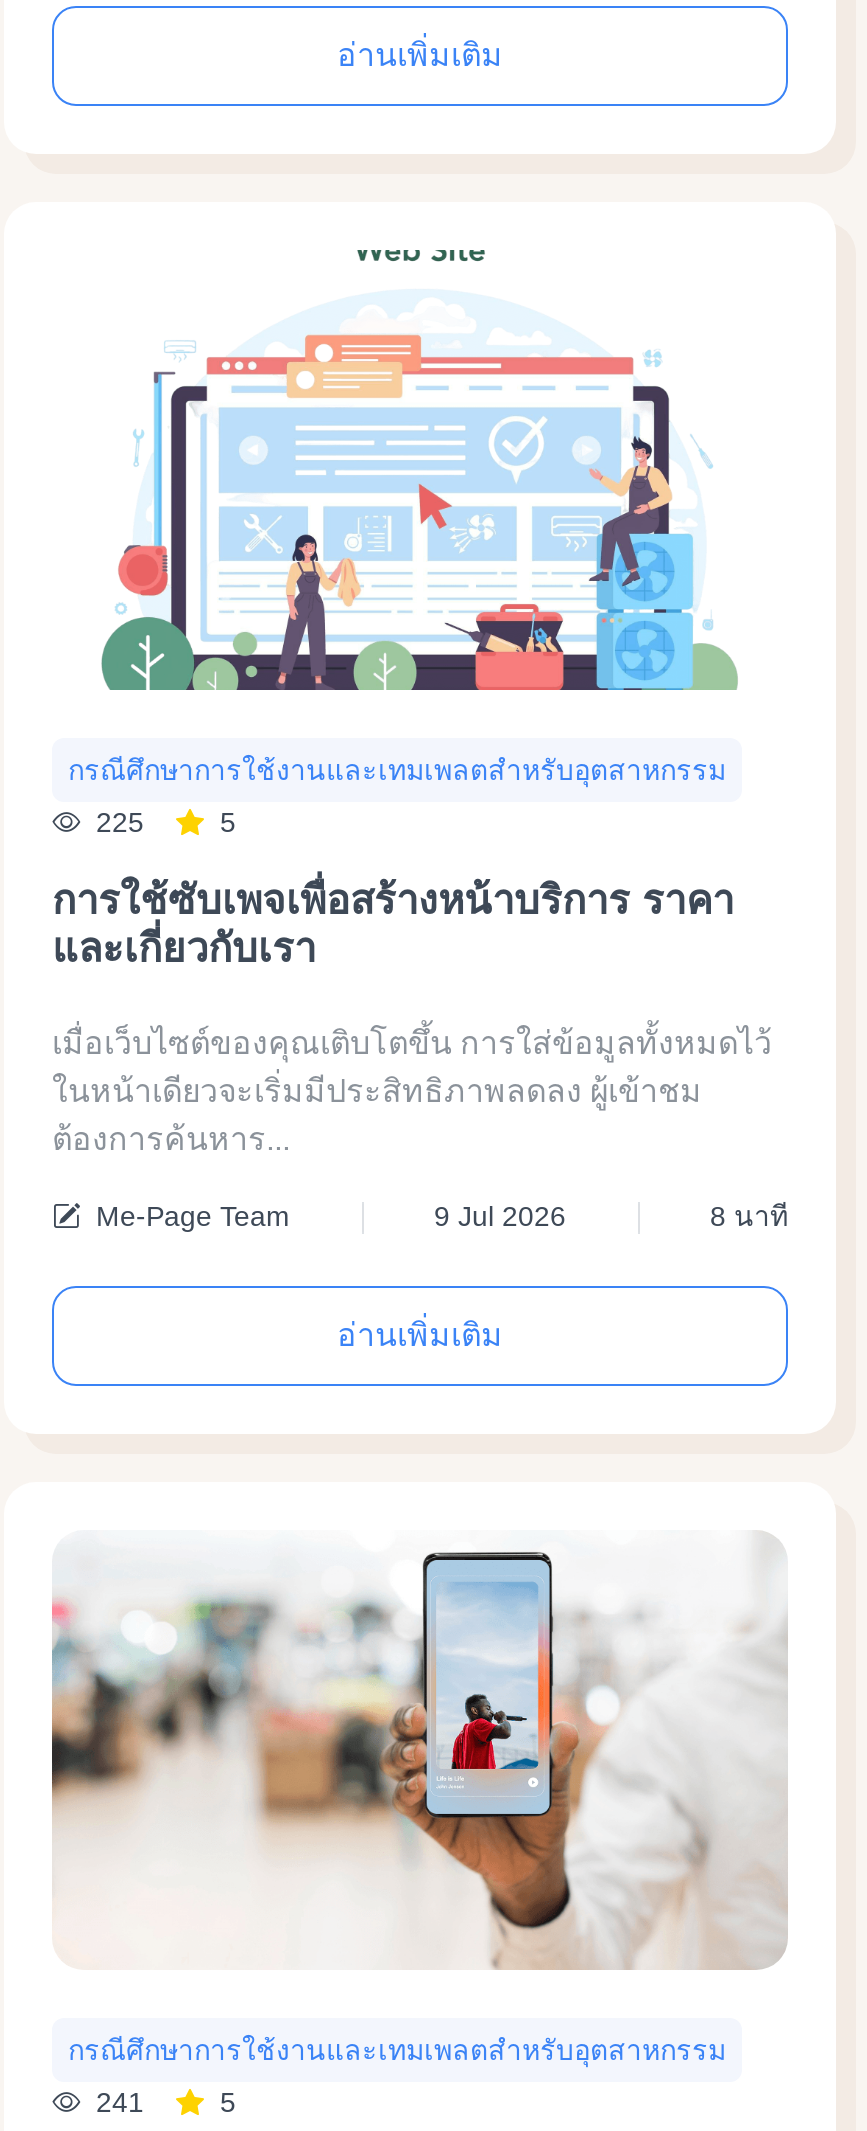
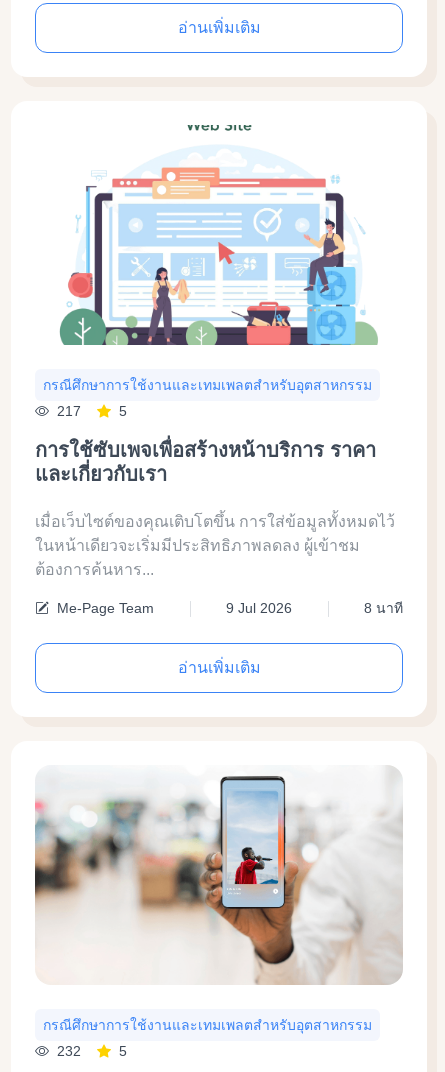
- 225
+ 217

- 241
+ 232
